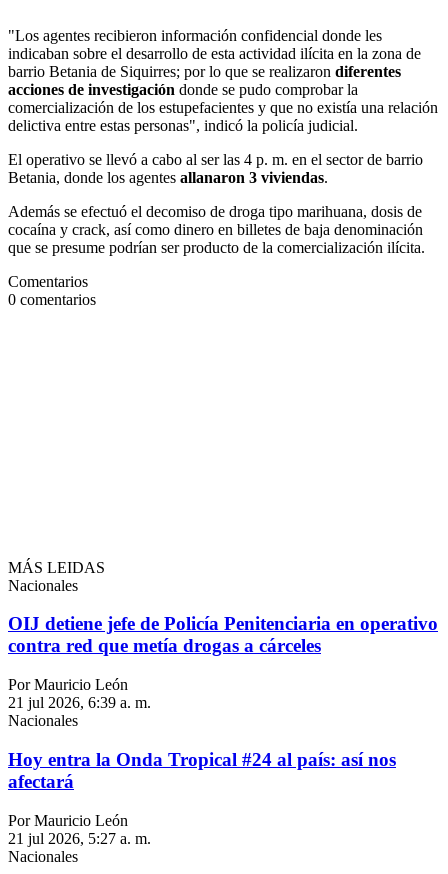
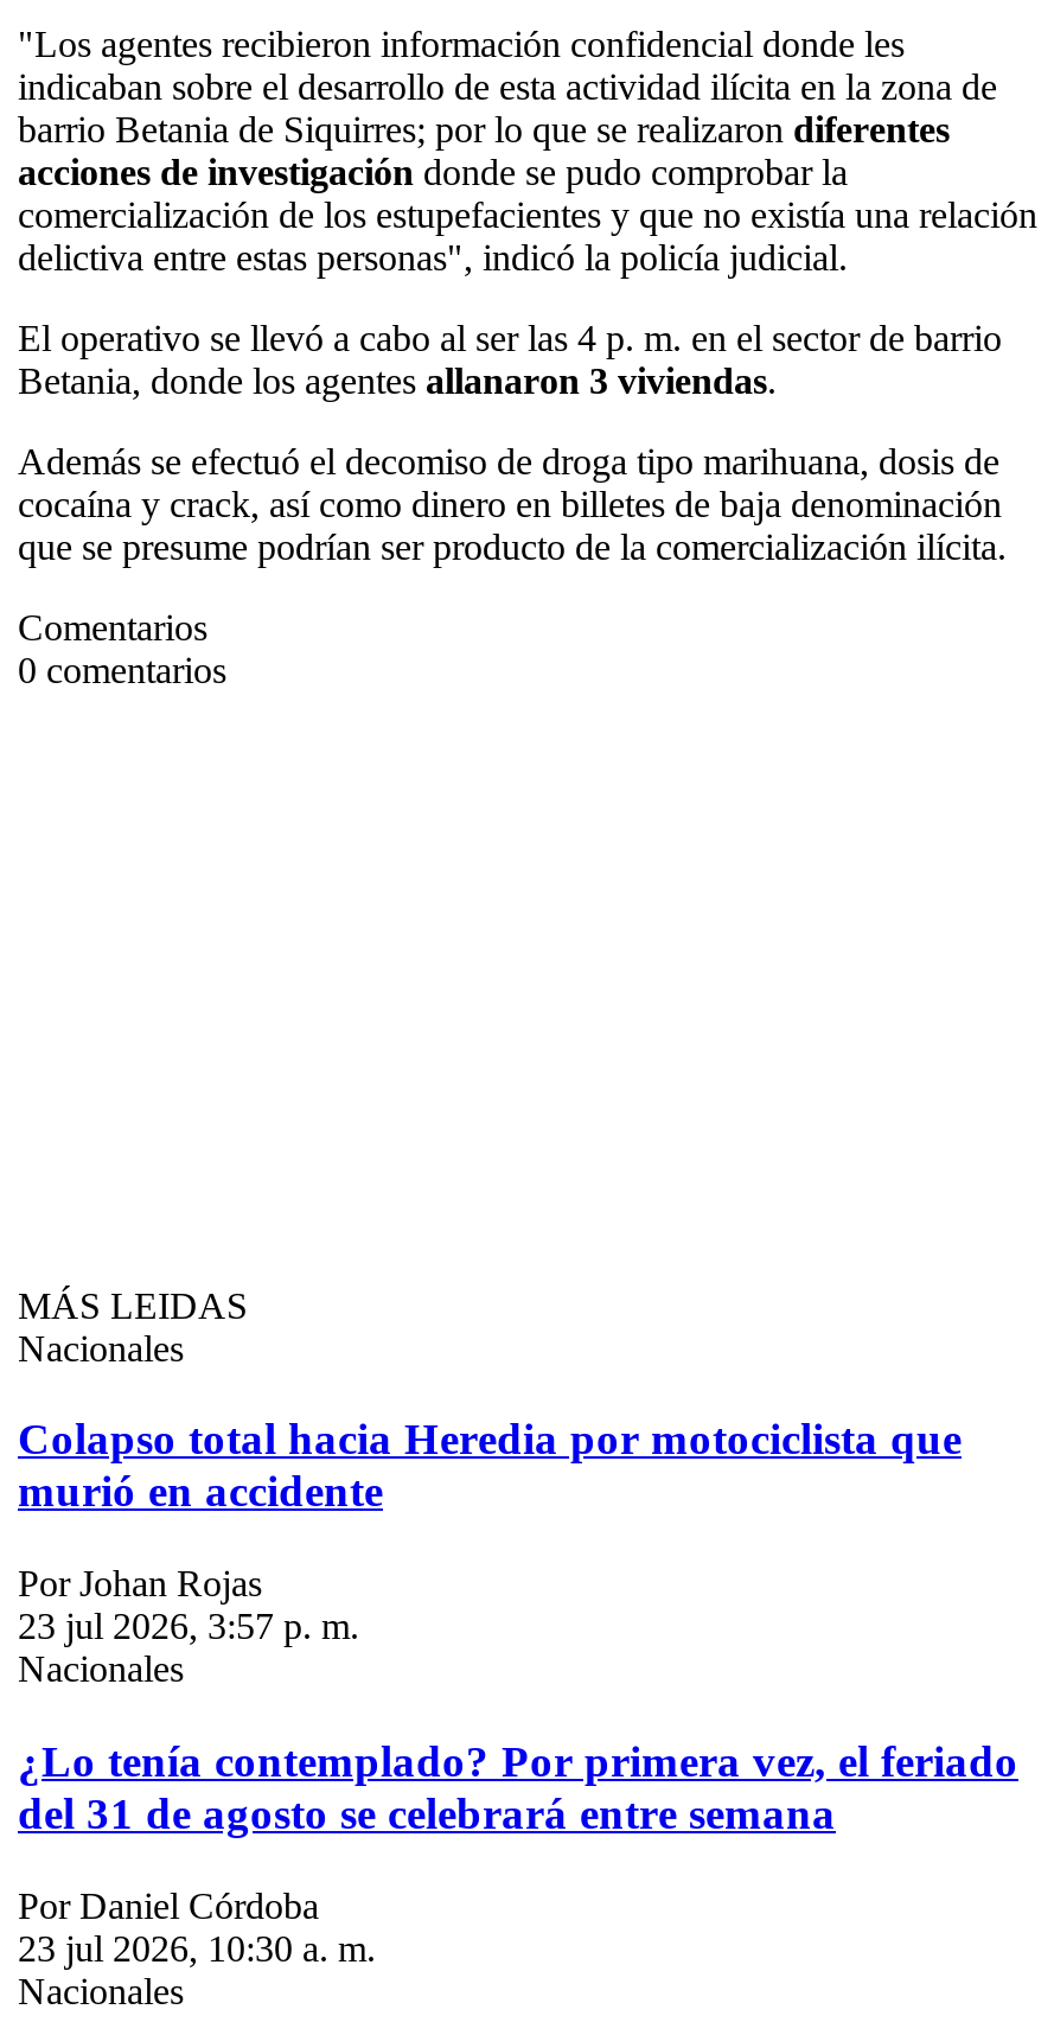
- OIJ detiene jefe de Policía Penitenciaria en operativo
- contra red que metía drogas a cárceles
+ Colapso total hacia Heredia por motociclista que
+ murió en accidente

- Por Mauricio León
- 21 jul 2026, 6:39 a. m.
+ Por Johan Rojas
+ 23 jul 2026, 3:57 p. m.

- Hoy entra la Onda Tropical #24 al país: así nos
- afectará
+ ¿Lo tenía contemplado? Por primera vez, el feriado
+ del 31 de agosto se celebrará entre semana

- Por Mauricio León
- 21 jul 2026, 5:27 a. m.
+ Por Daniel Córdoba
+ 23 jul 2026, 10:30 a. m.
